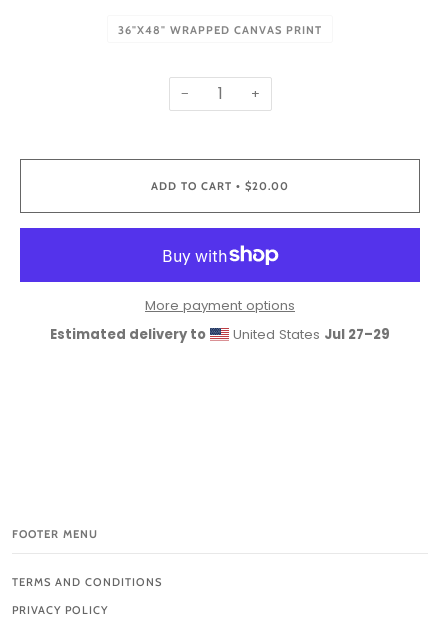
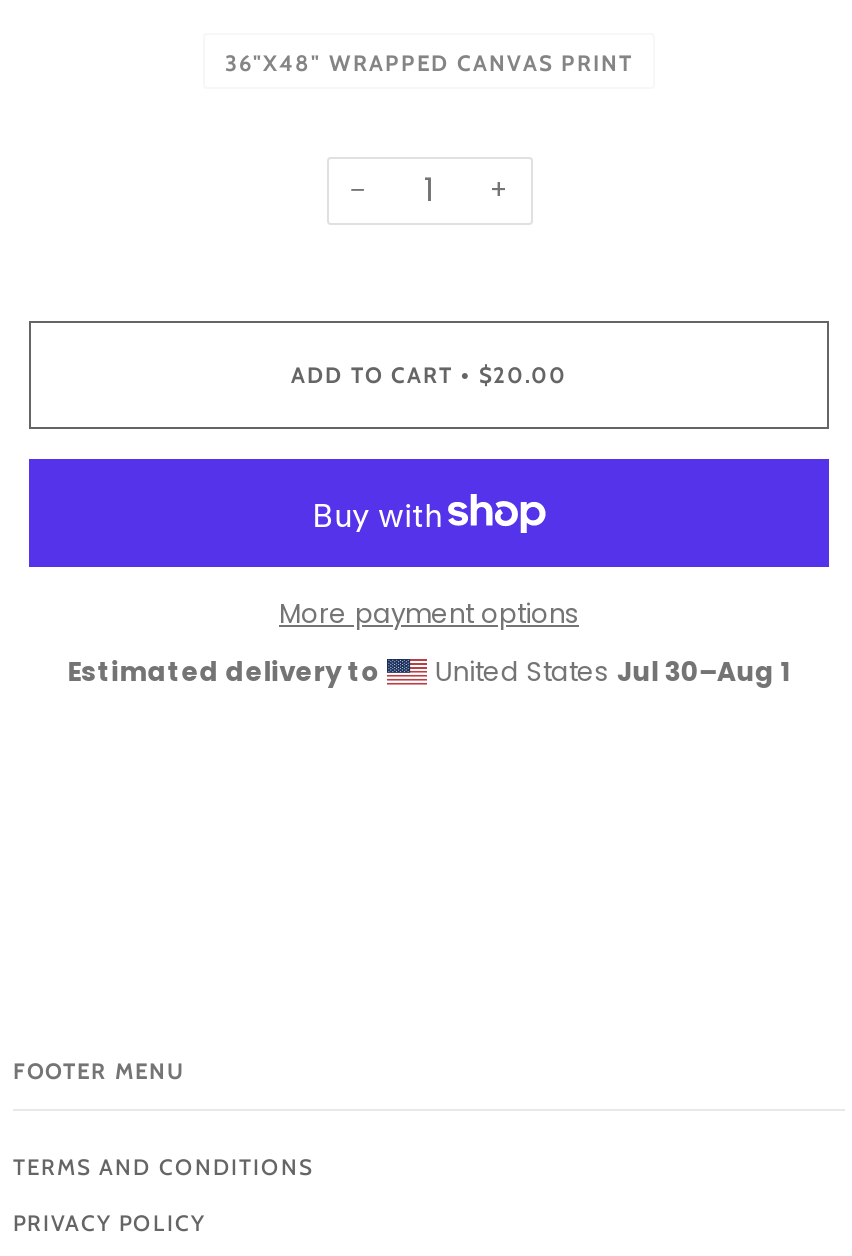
- United States Jul 27–29
+ United States Jul 30–Aug 1
